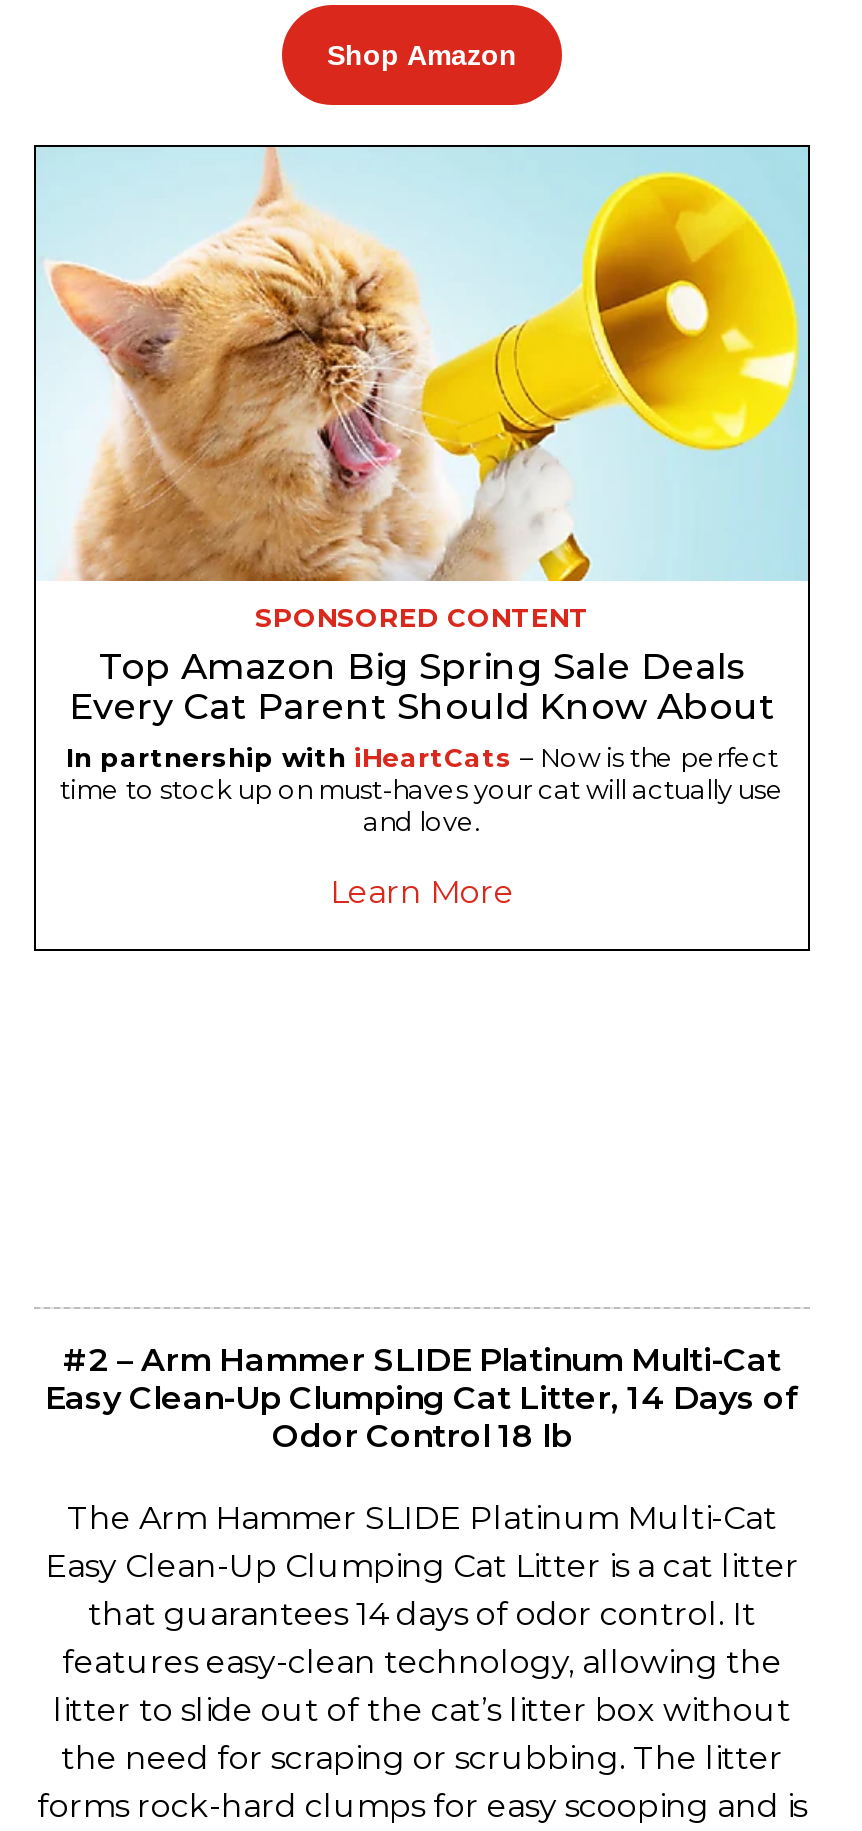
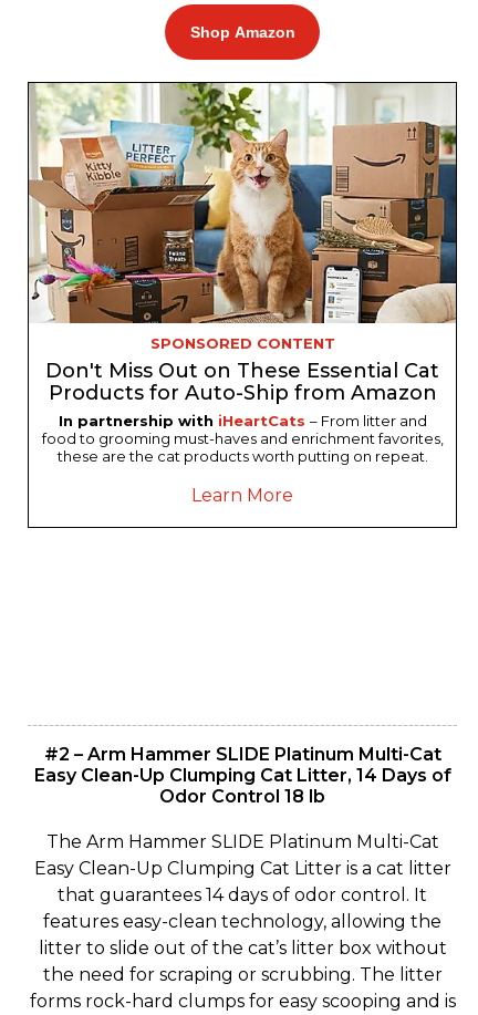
- [image]
- Top Amazon Big Spring Sale Deals
- Every Cat Parent Should Know About
- In partnership with iHeartCats – Now is the perfect
- time to stock up on must-haves your cat will actually use
- and love.
+ [image]
+ Don't Miss Out on These Essential Cat
+ Products for Auto-Ship from Amazon
+ In partnership with iHeartCats – From litter and
+ food to grooming must-haves and enrichment favorites,
+ these are the cat products worth putting on repeat.
